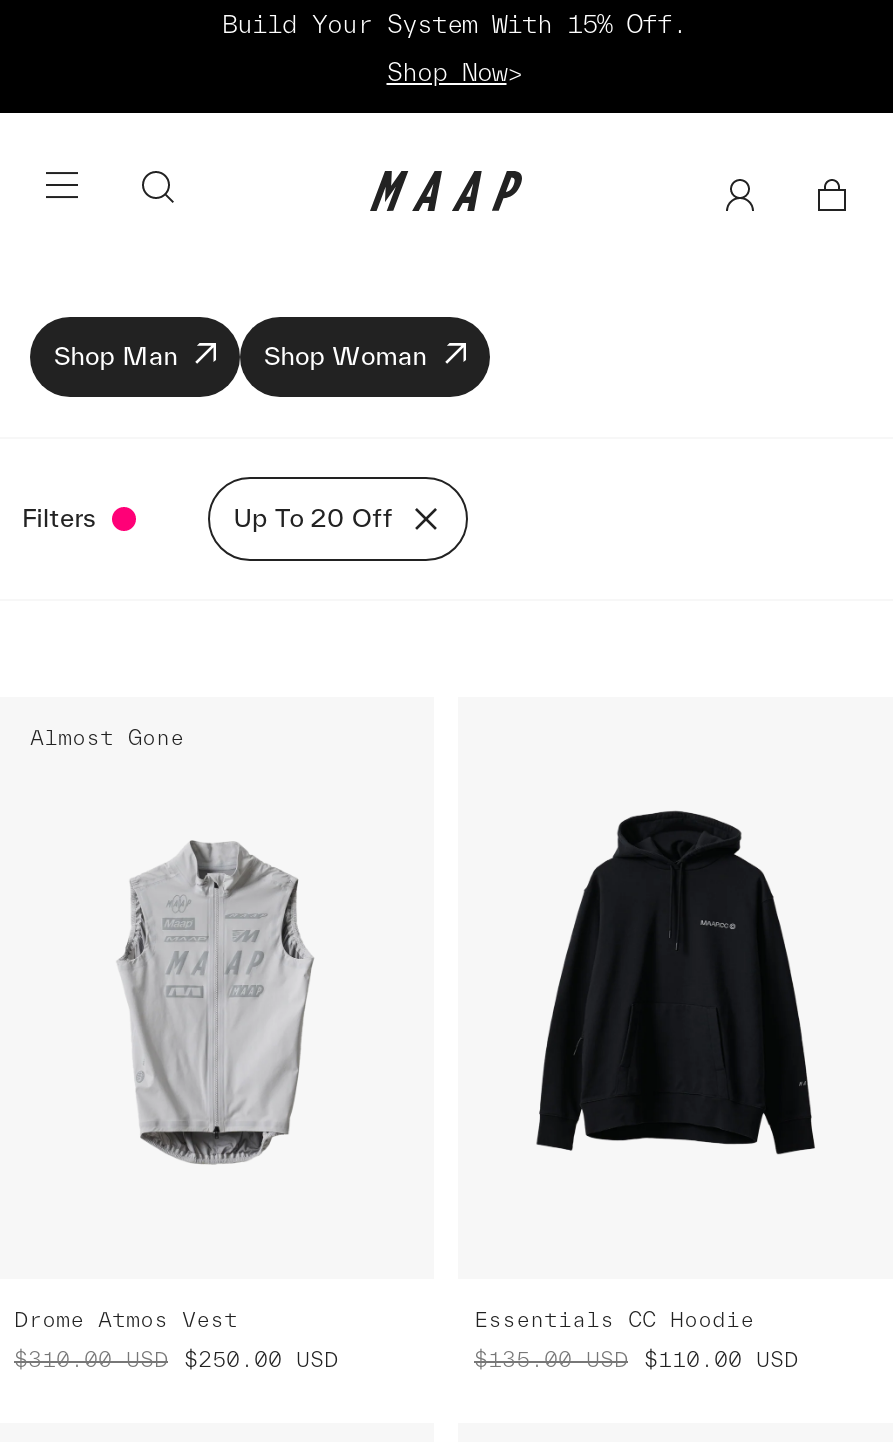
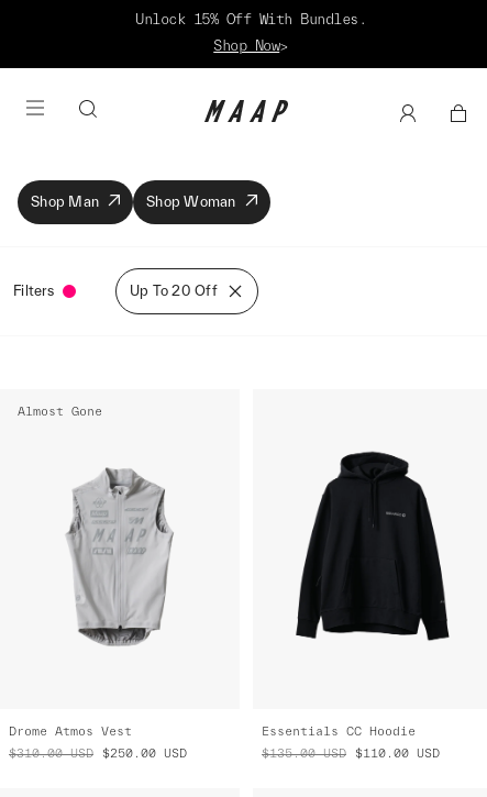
- Build Your System With 15% Off.
+ Unlock 15% Off With Bundles.
